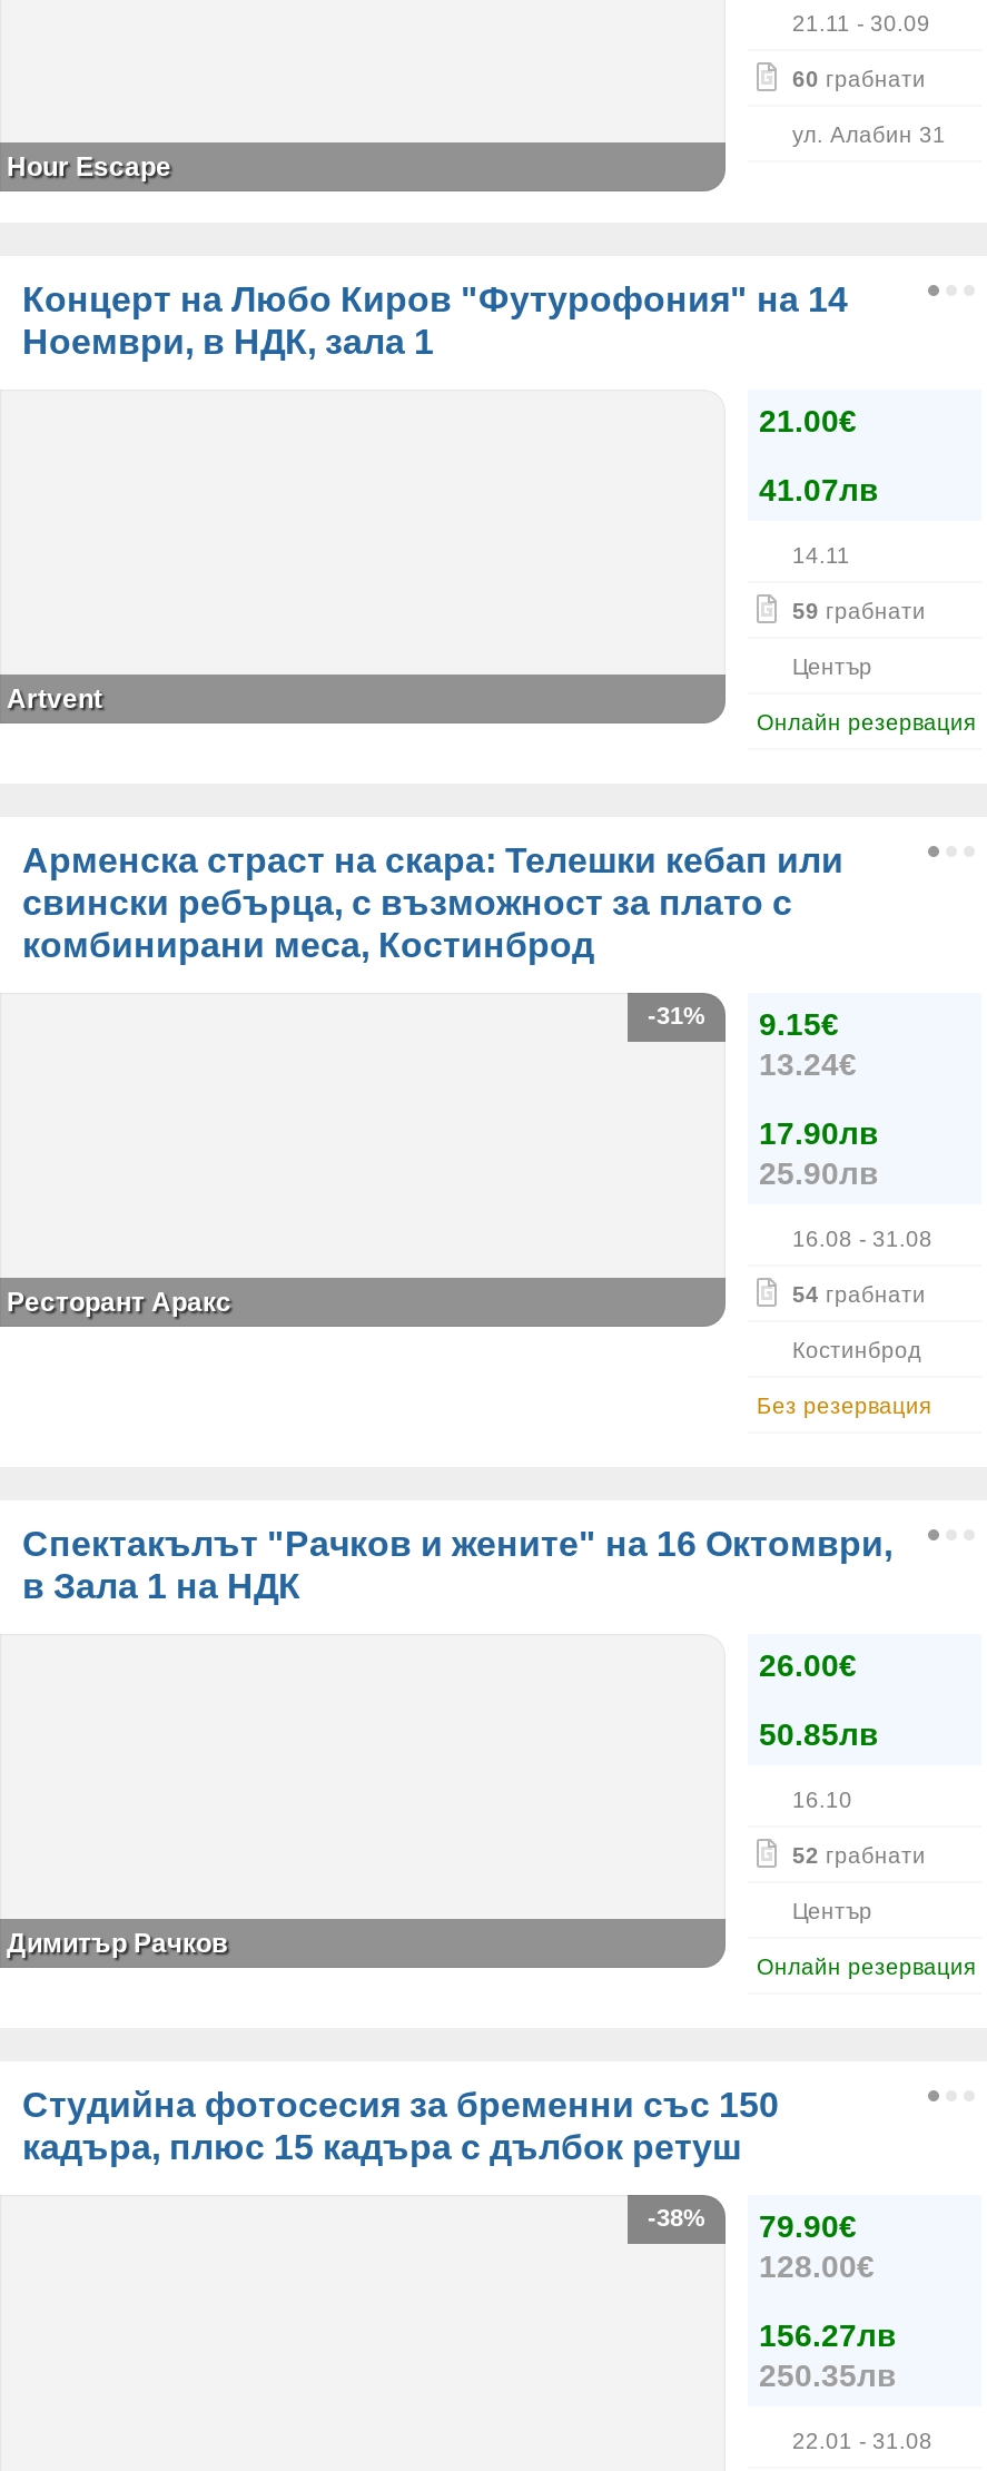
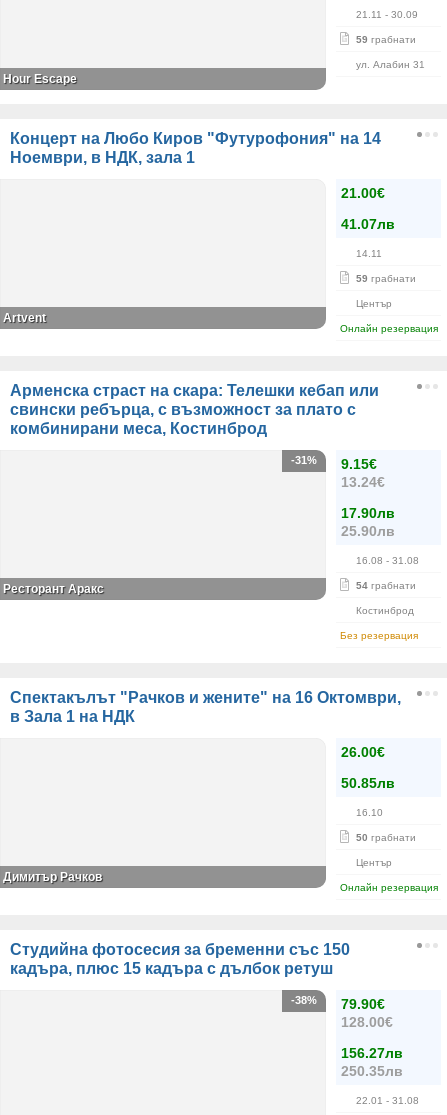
- 60 грабнати
+ 59 грабнати

- 52 грабнати
+ 50 грабнати
